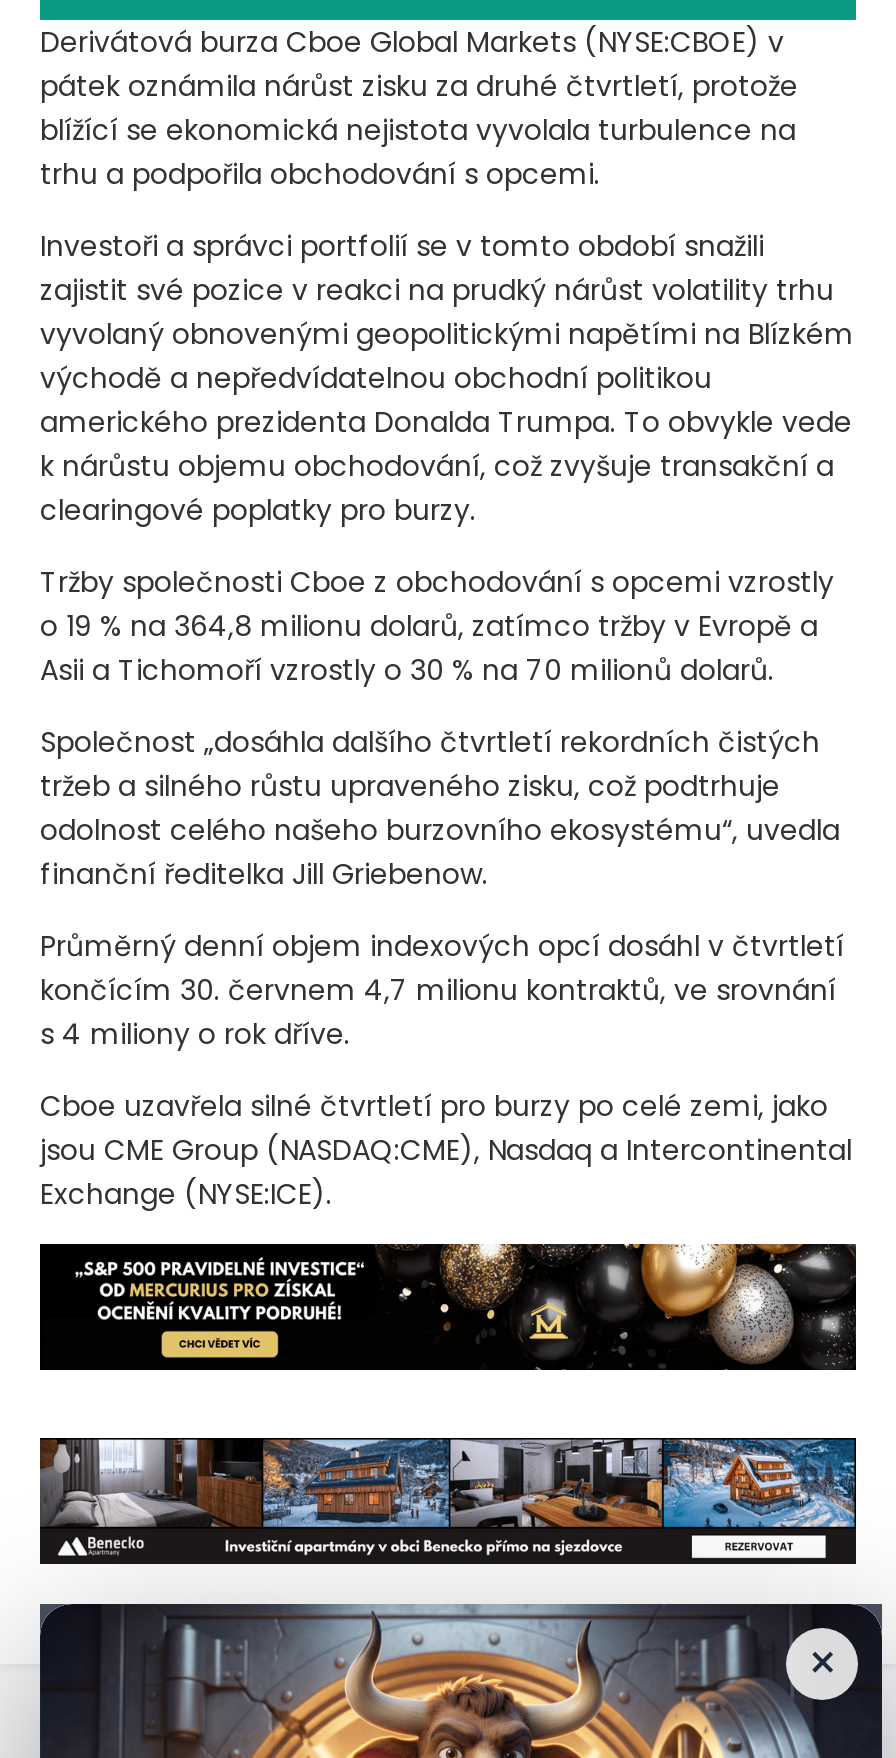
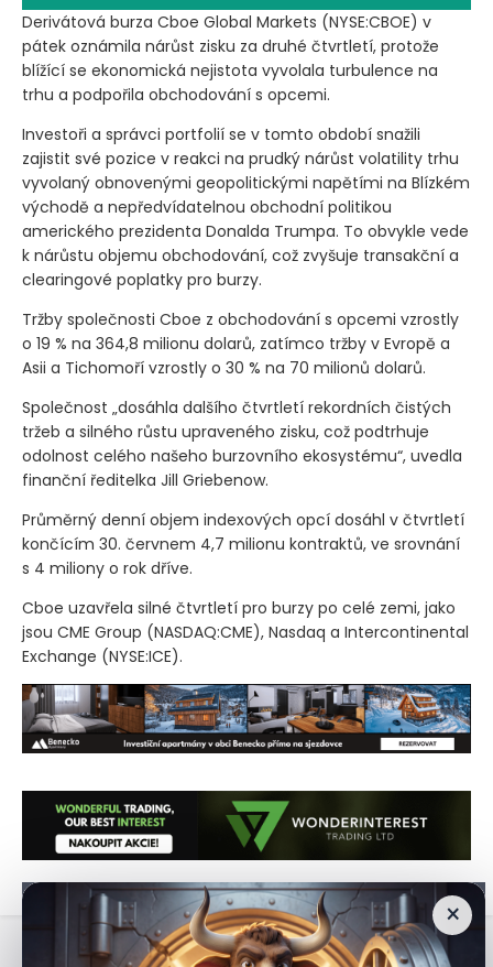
- [image]
+ [image]

- [image]
+ [image]
